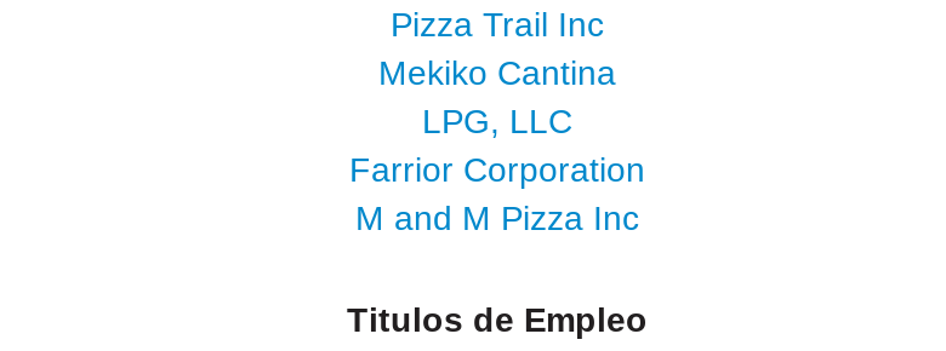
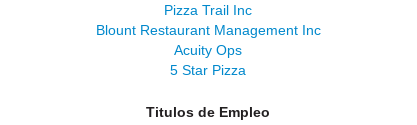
- Mekiko Cantina
- LPG, LLC
- Farrior Corporation
- M and M Pizza Inc
+ Blount Restaurant Management Inc
+ Acuity Ops
+ 5 Star Pizza
